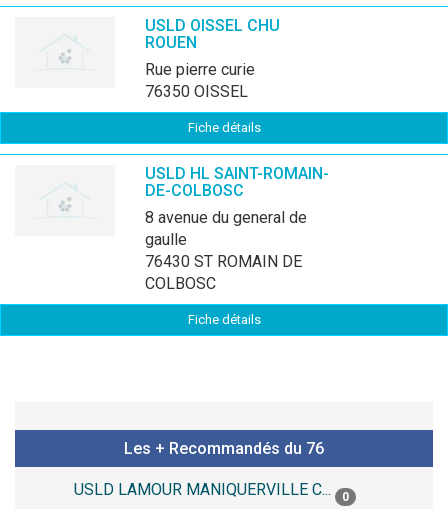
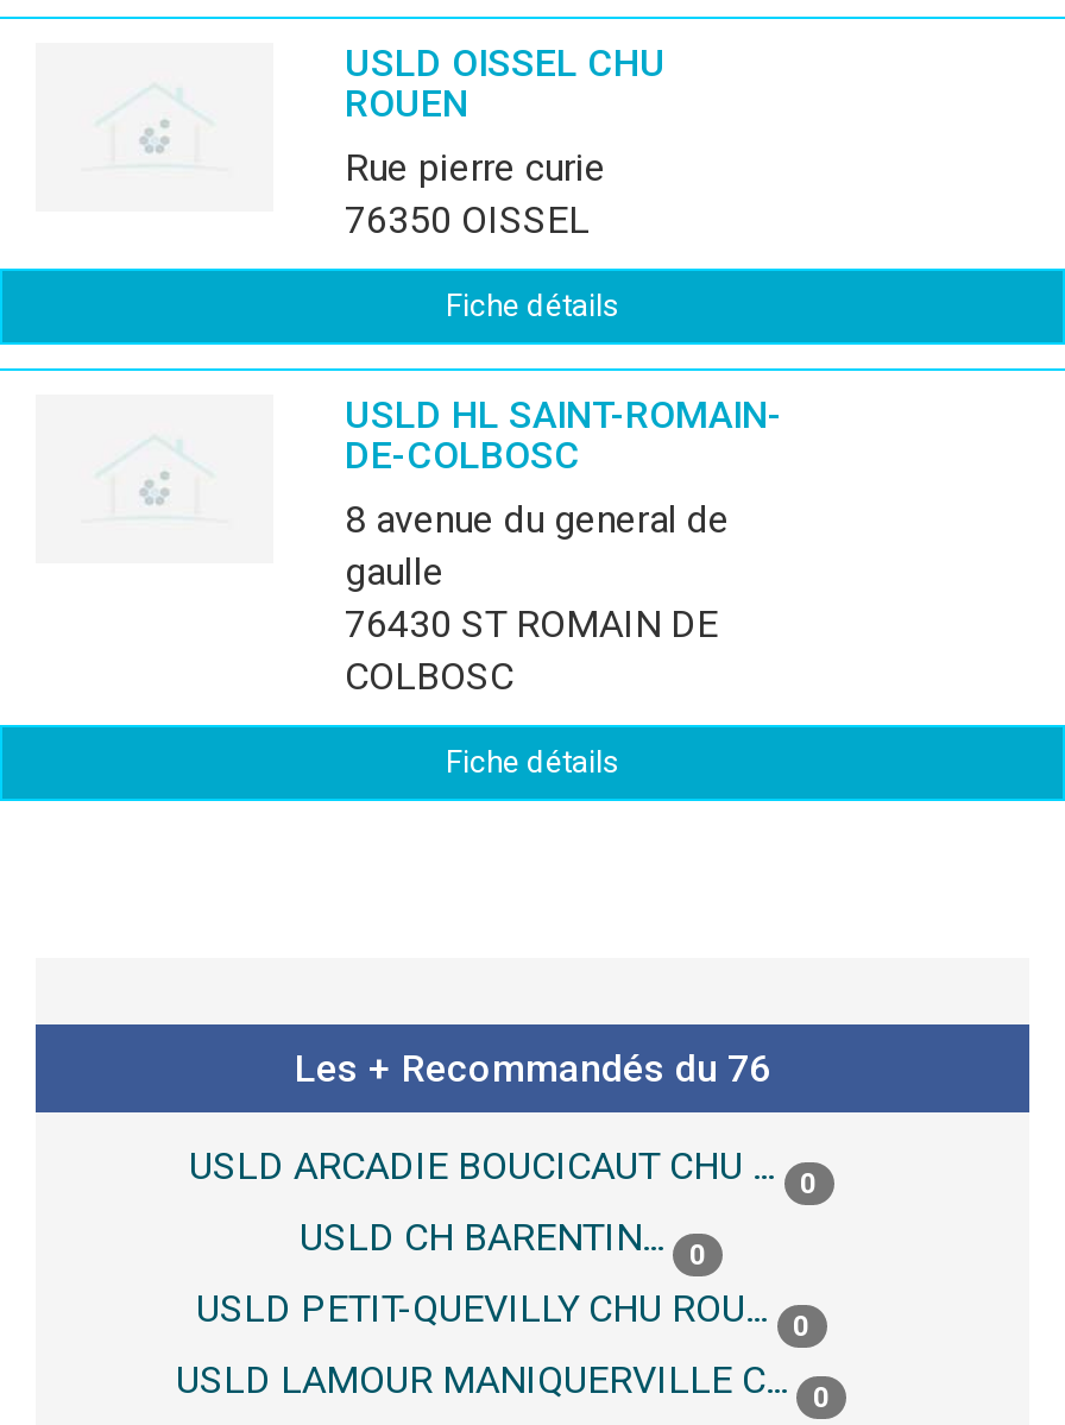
+ USLD ARCADIE BOUCICAUT CHU ...
+ 0
+ USLD CH BARENTIN...
+ 0
+ USLD PETIT-QUEVILLY CHU ROU...
+ 0
